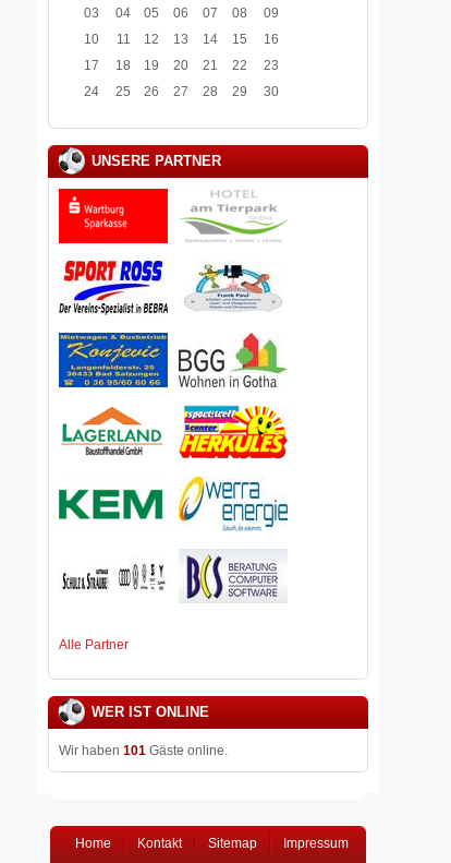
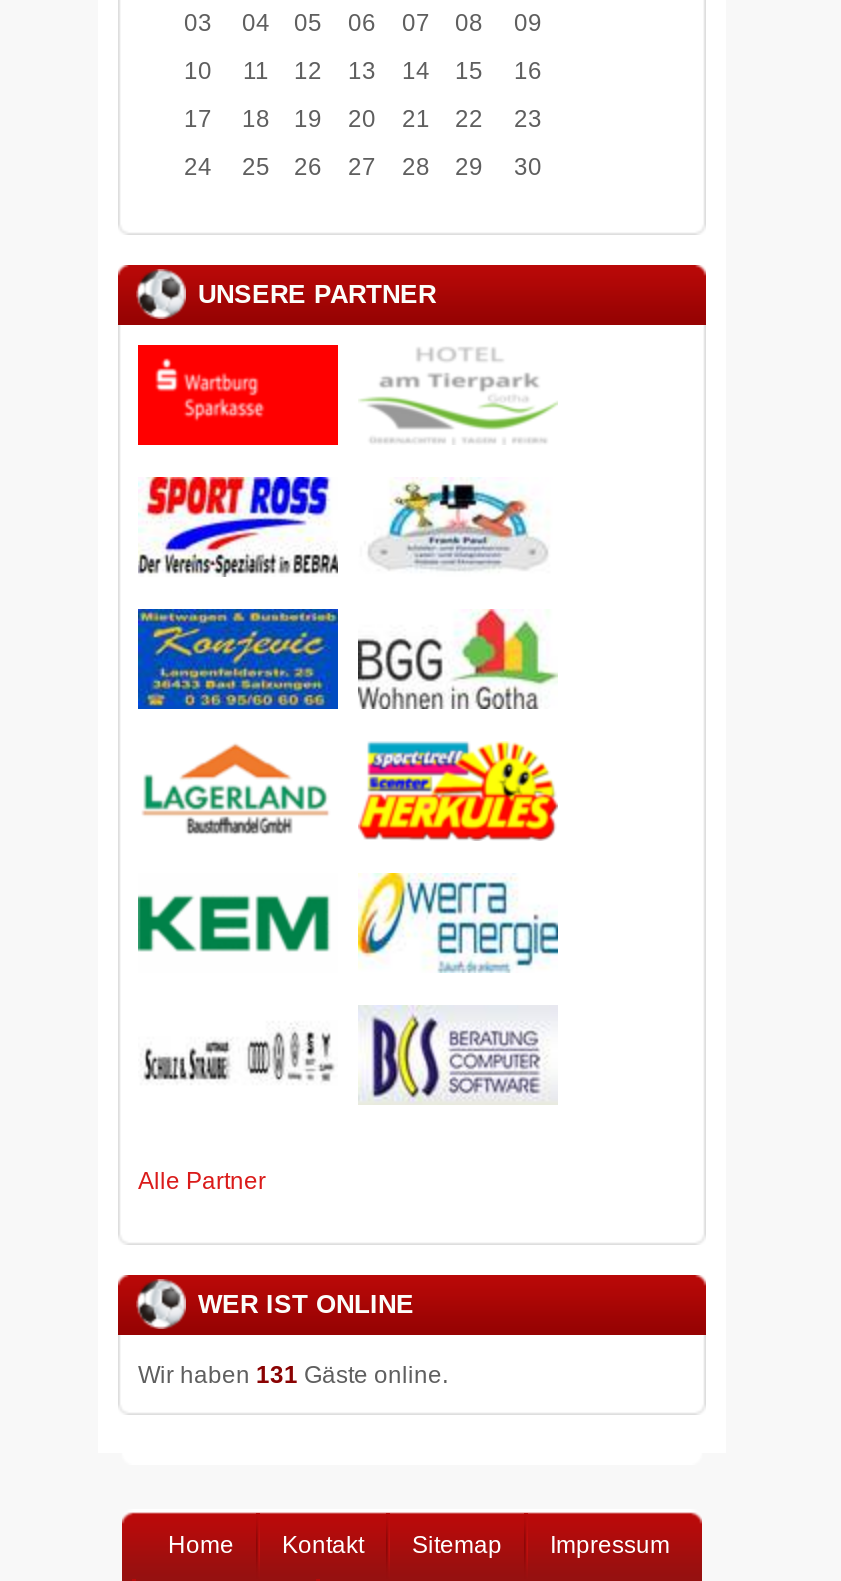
- Wir haben 101 Gäste online.
+ Wir haben 131 Gäste online.
